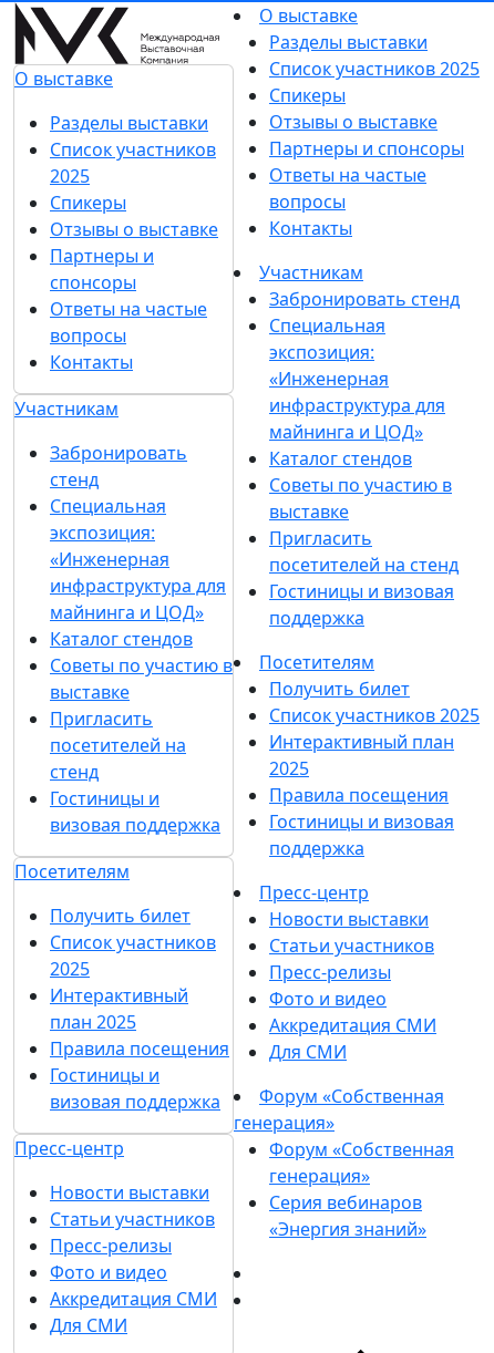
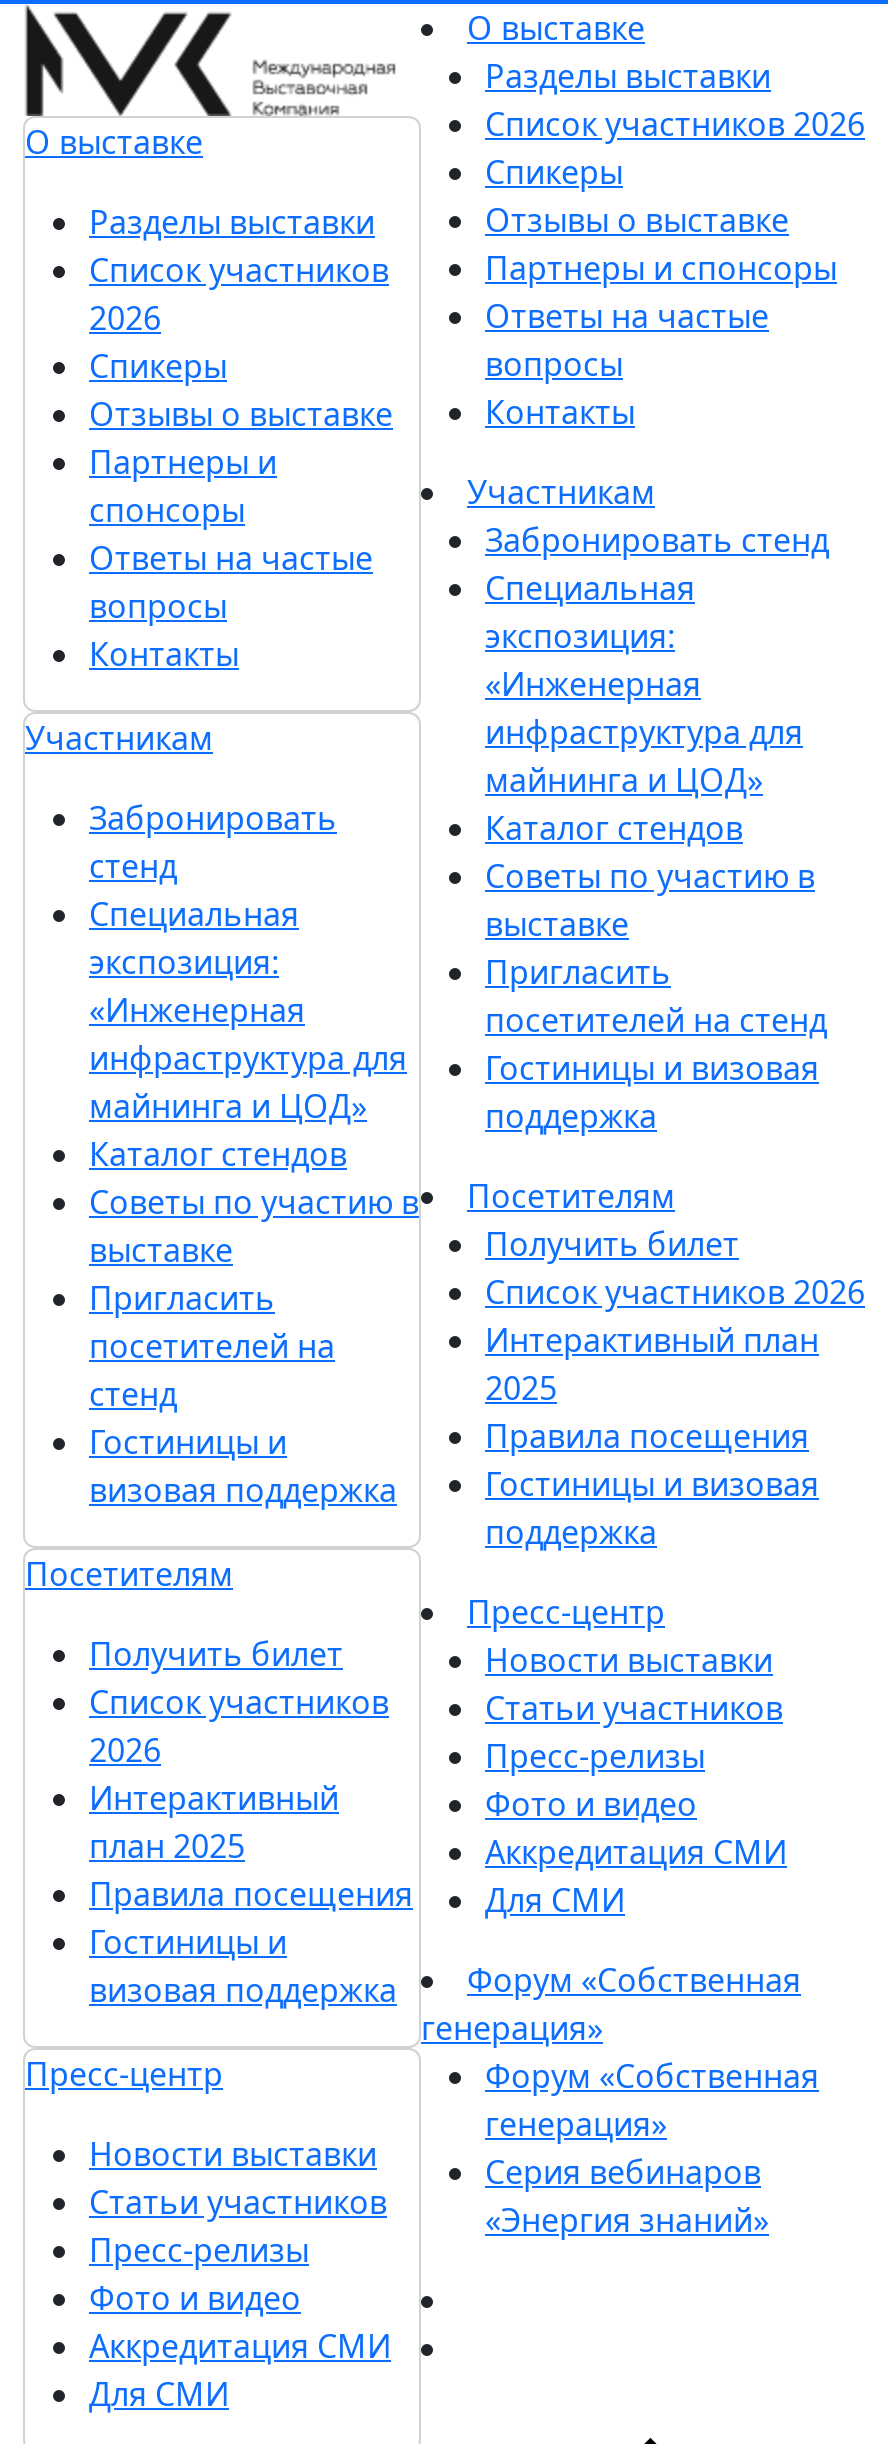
- Список участников 2025
+ Список участников 2026

- 2025
+ 2026

- Список участников 2025
+ Список участников 2026

- 2025
+ 2026
